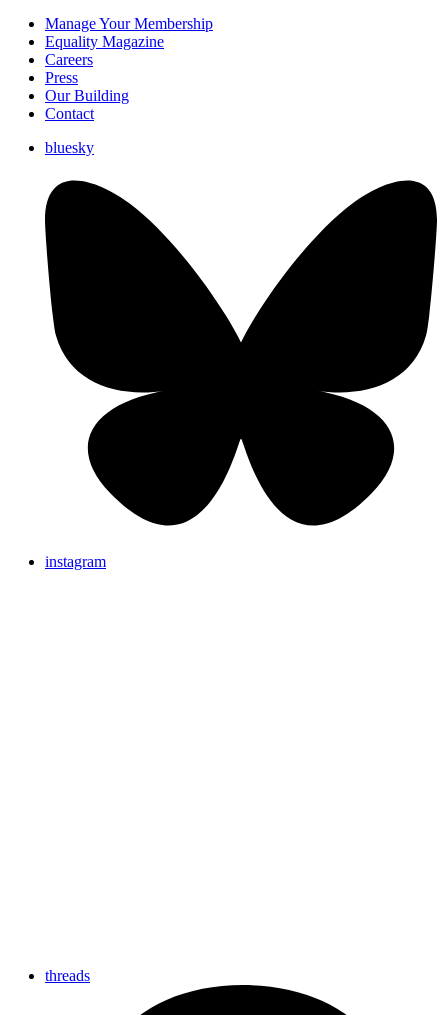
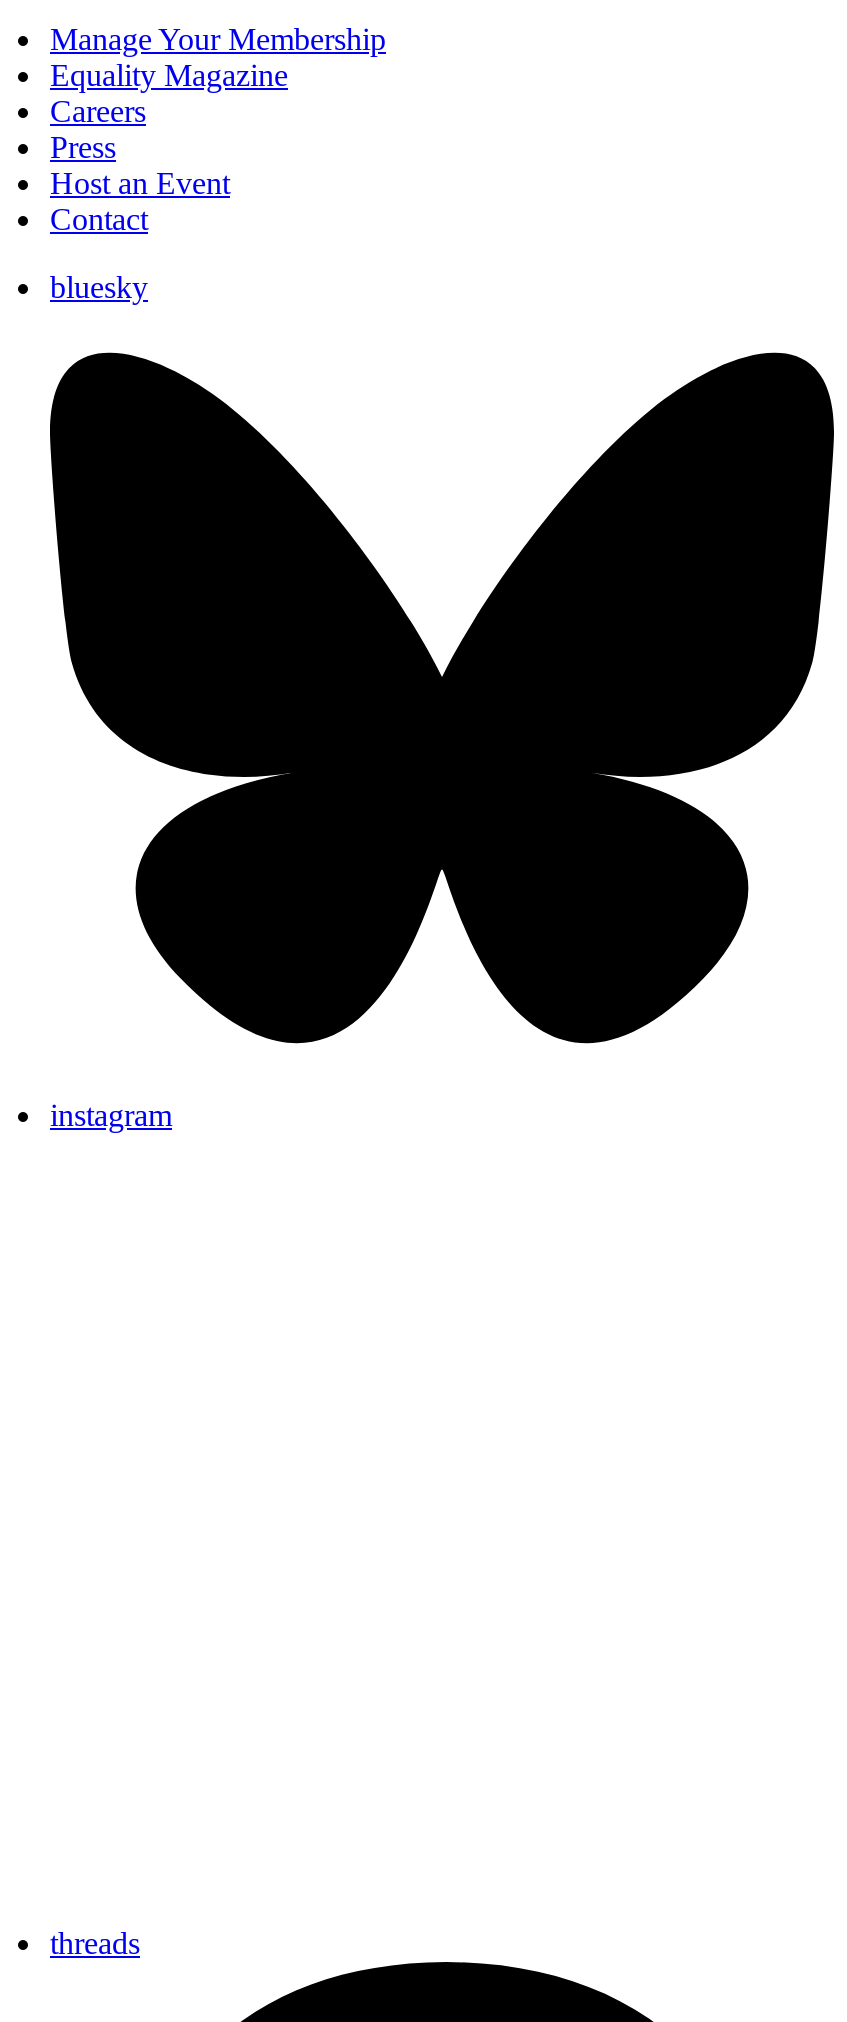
- Our Building
+ Host an Event
